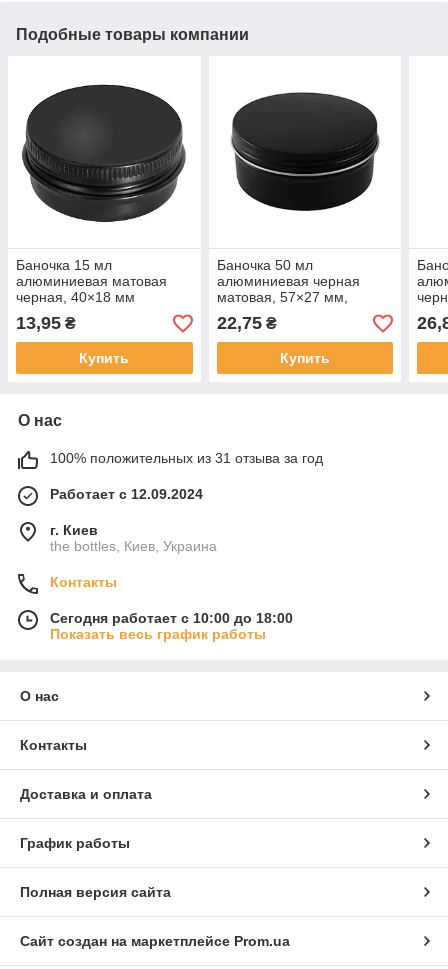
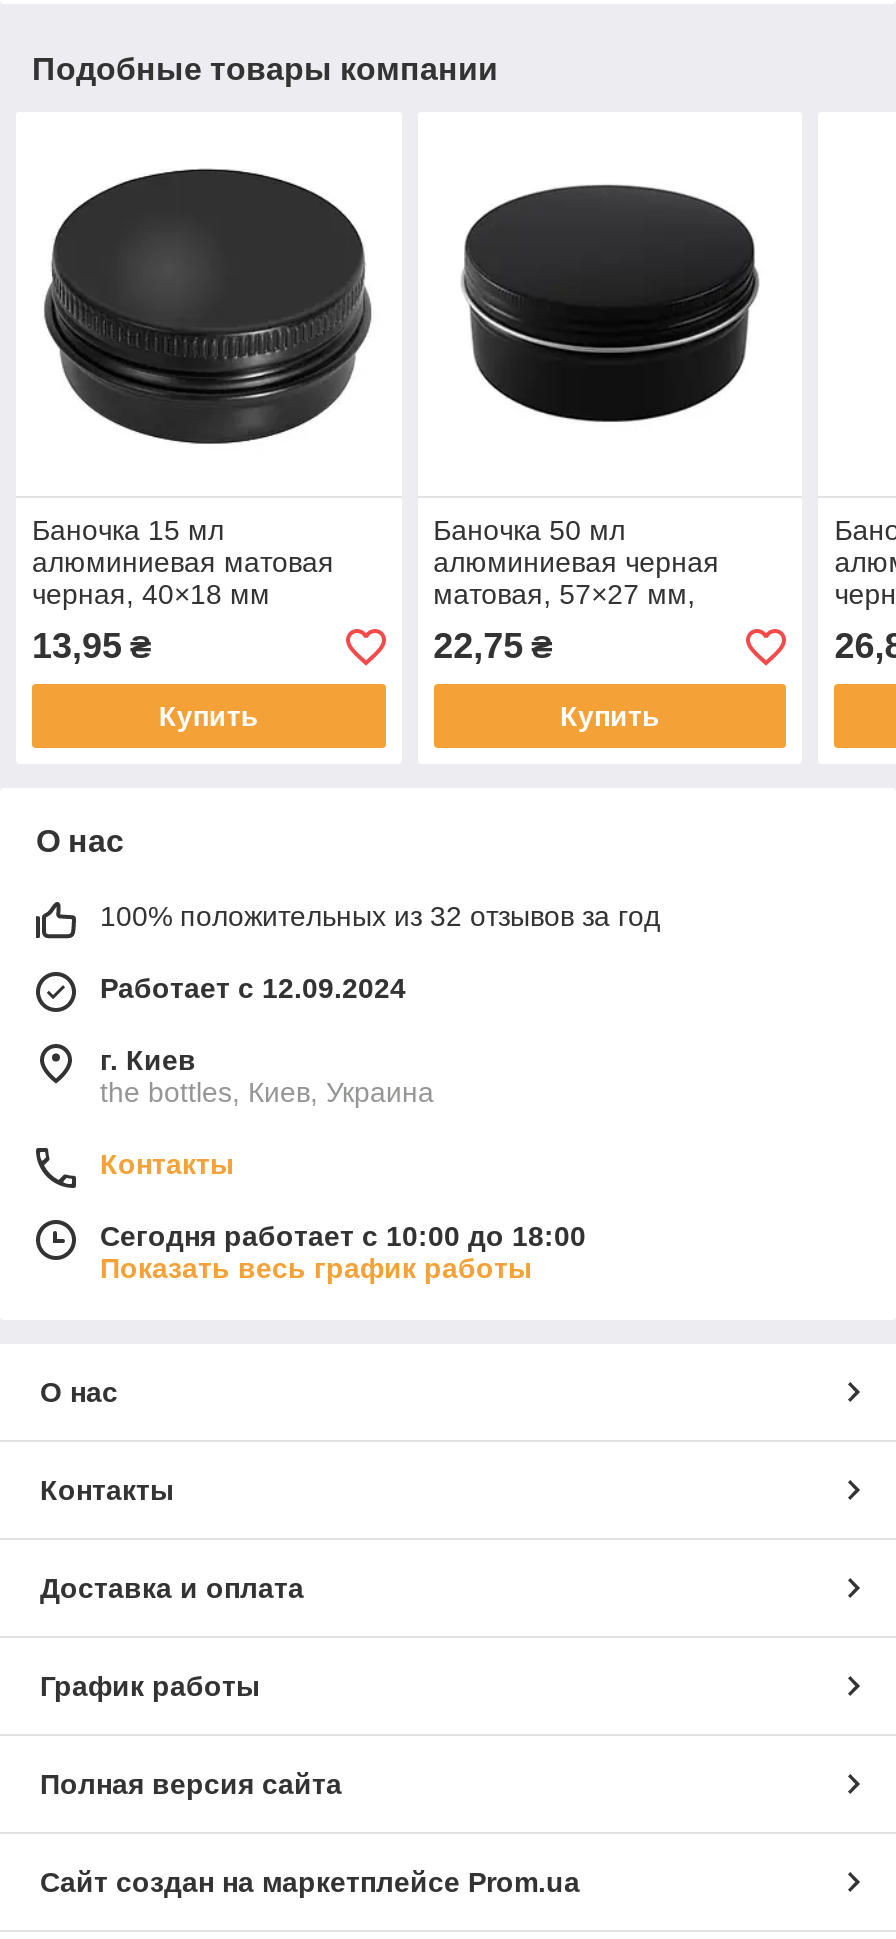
- 100% положительных из 31 отзыва за год
+ 100% положительных из 32 отзывов за год
